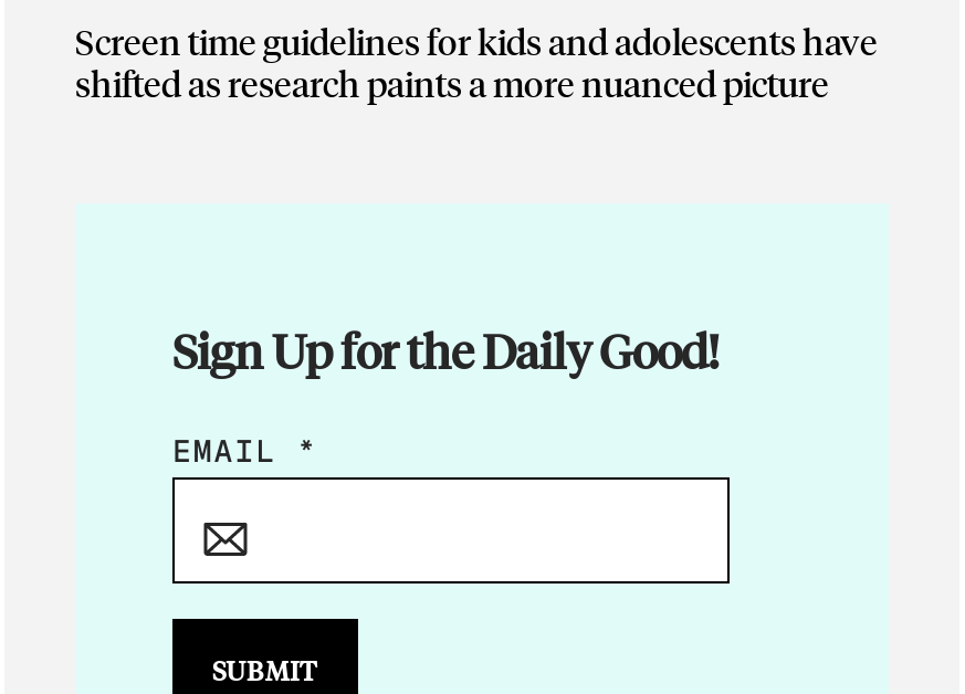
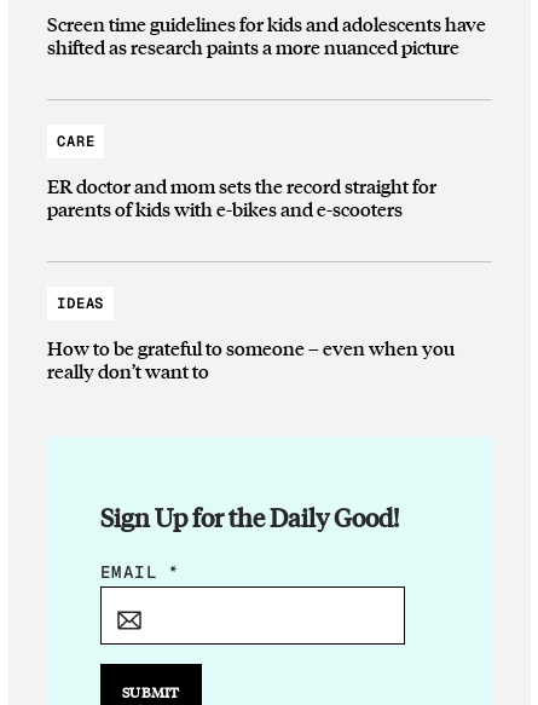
+ CARE
+ ER doctor and mom sets the record straight for
+ parents of kids with e-bikes and e-scooters

+ IDEAS
+ How to be grateful to someone – even when you
+ really don’t want to
